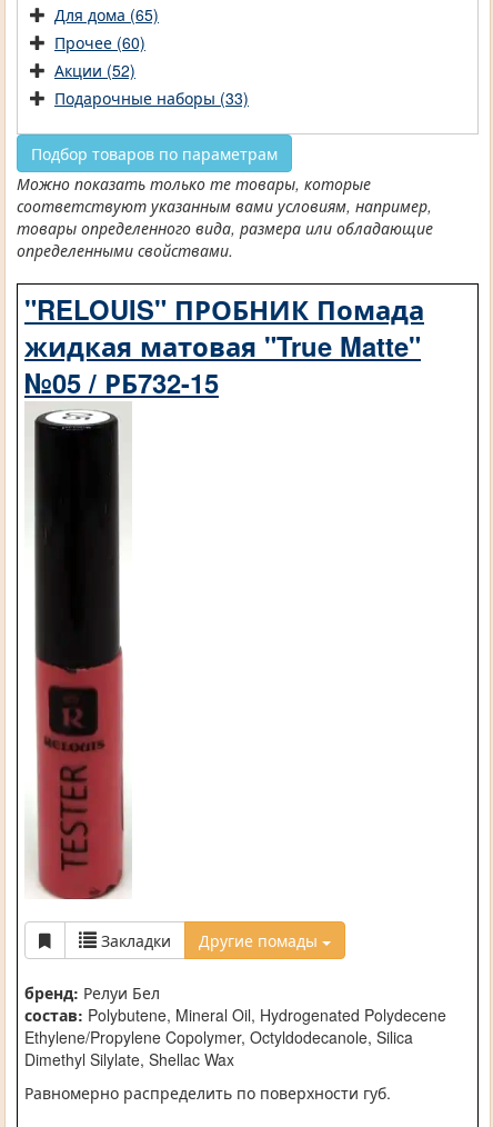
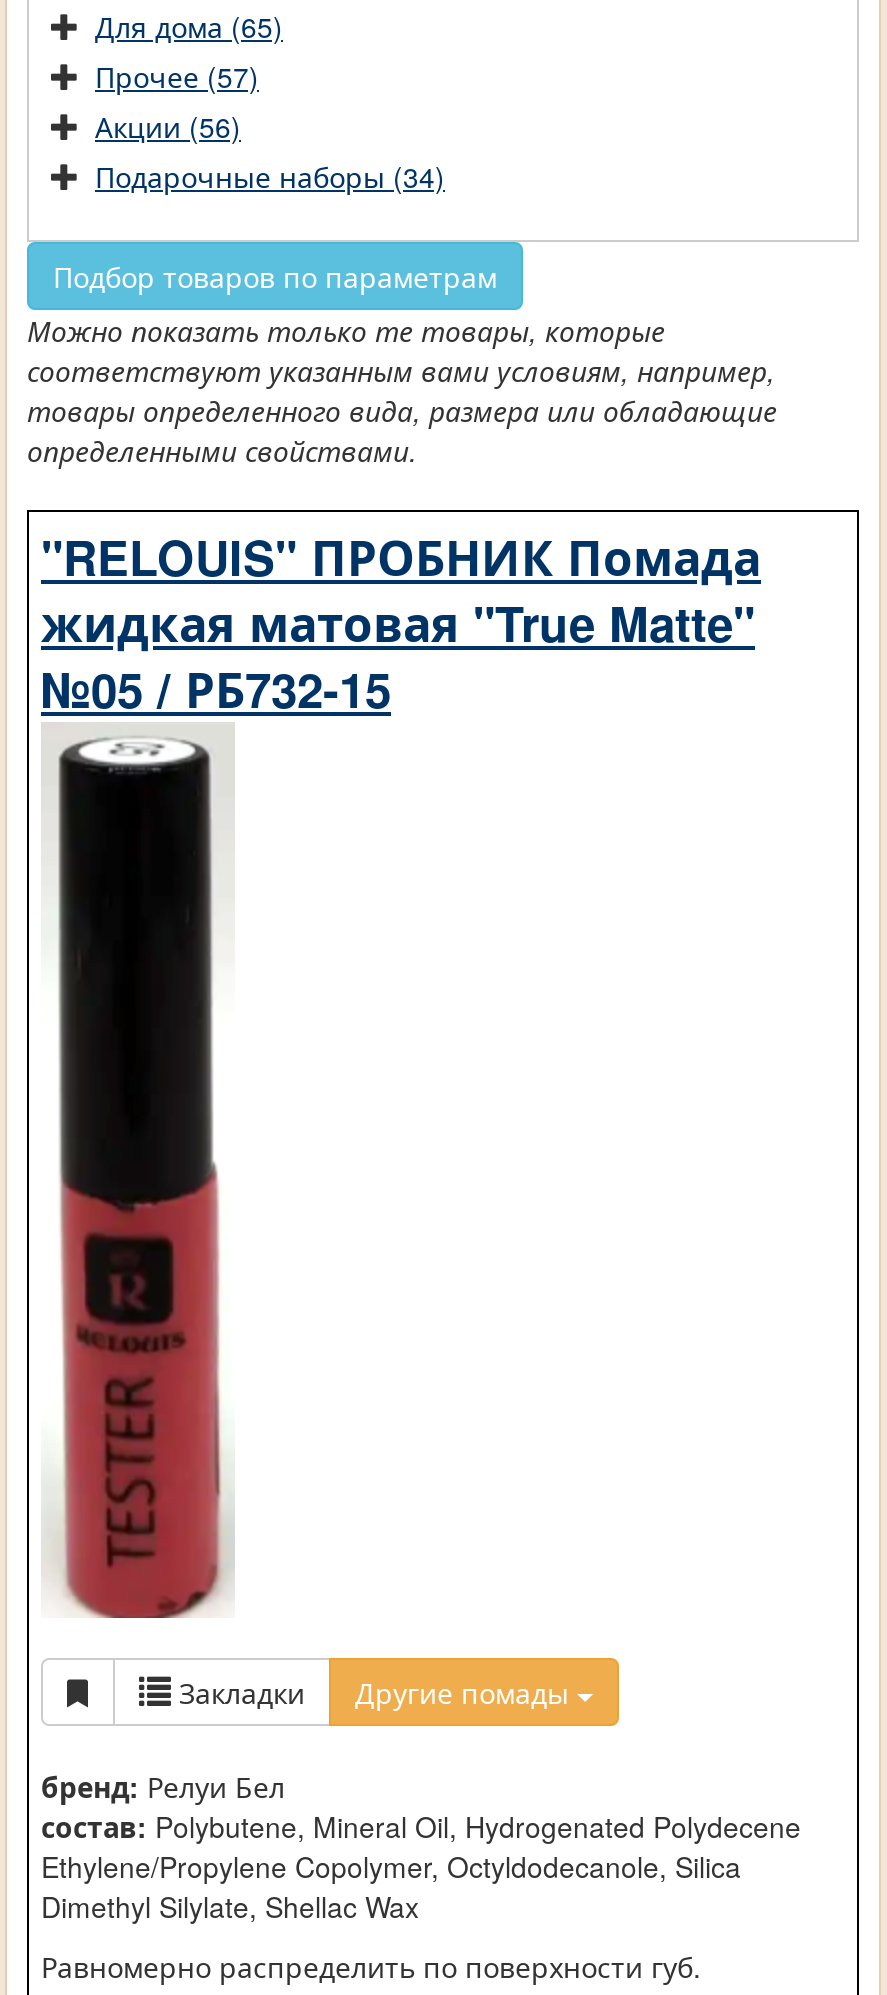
- Прочее (60)
+ Прочее (57)

- Акции (52)
+ Акции (56)

- Подарочные наборы (33)
+ Подарочные наборы (34)
